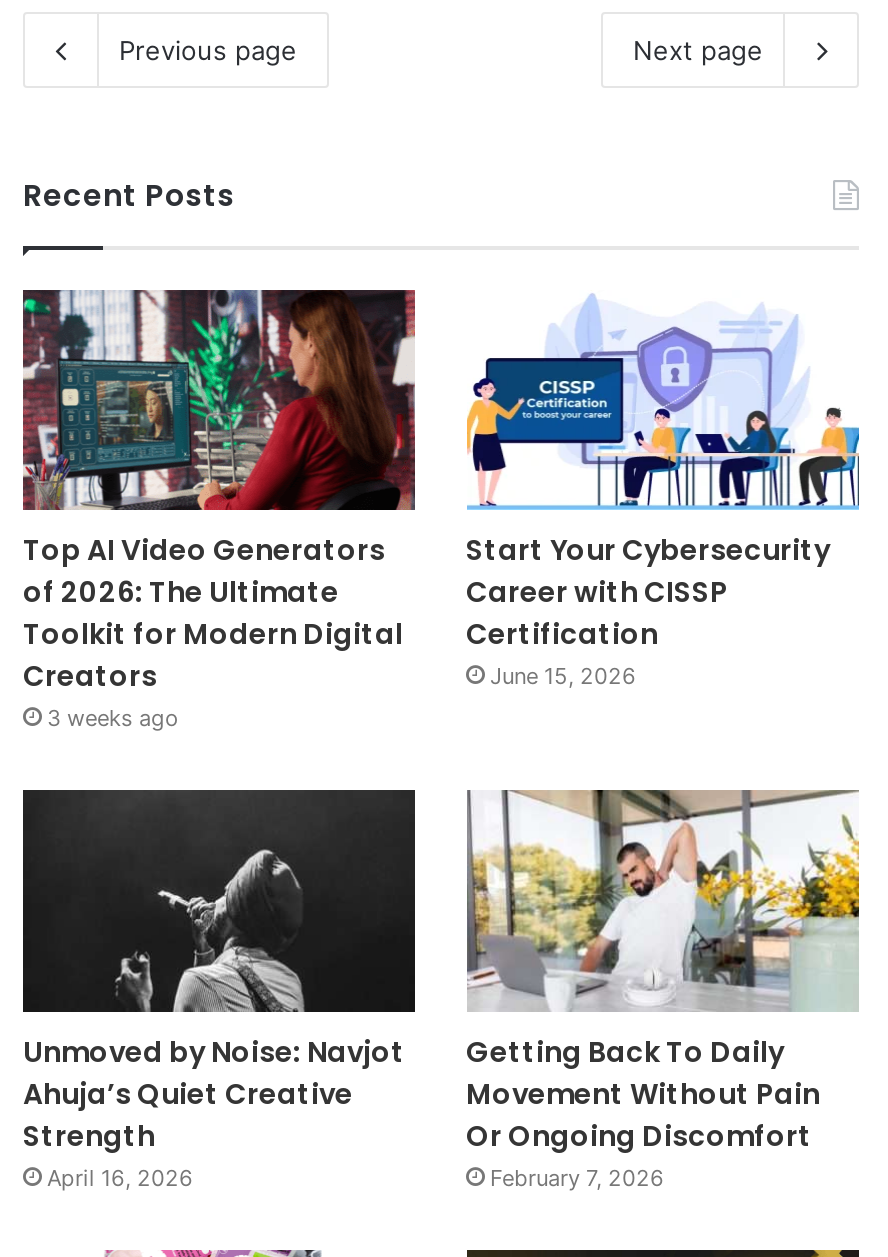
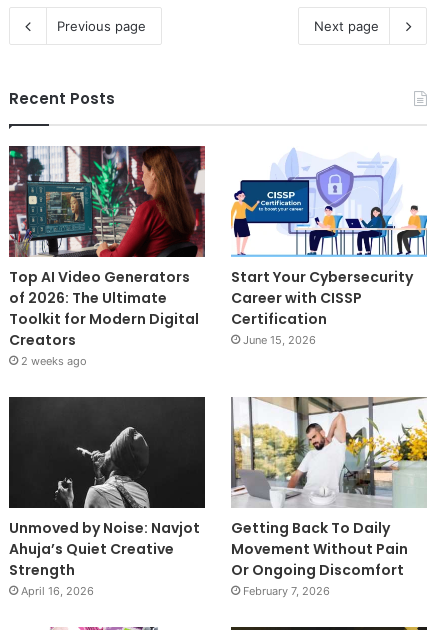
- 3 weeks ago
+ 2 weeks ago
